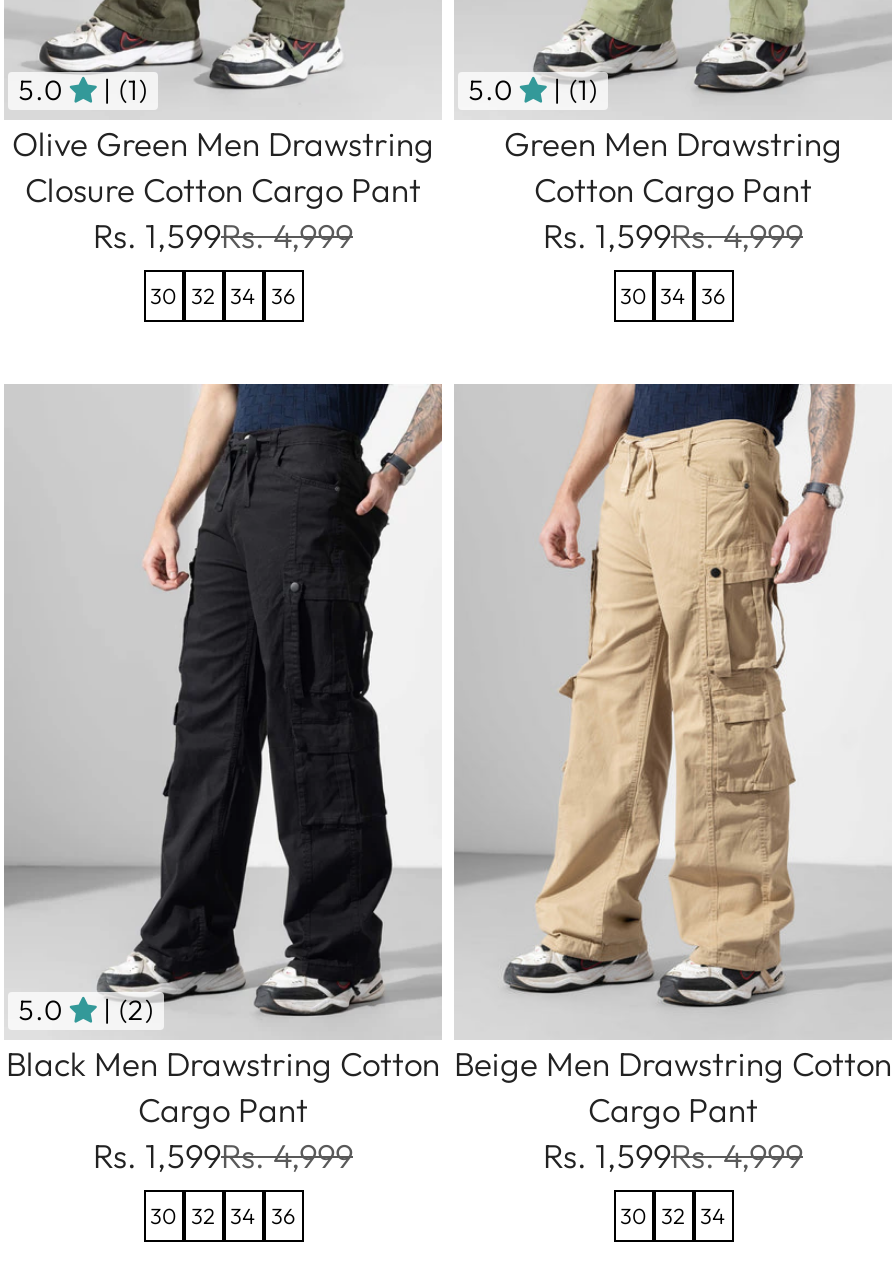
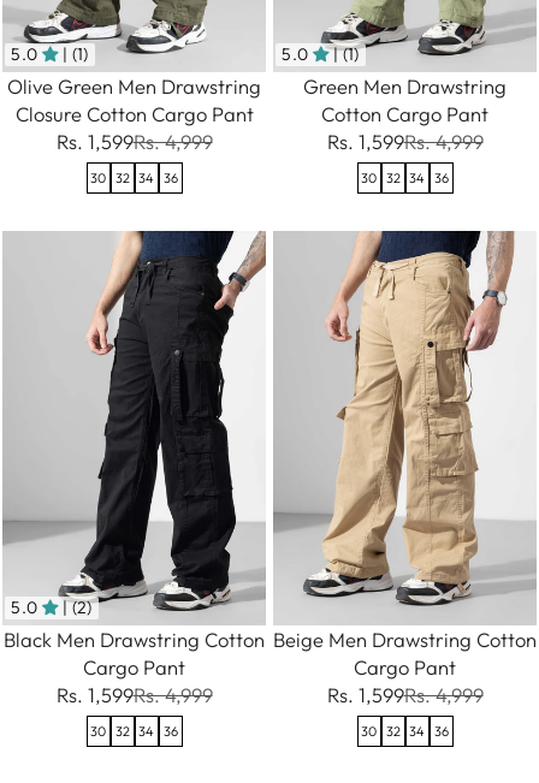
- 30 34 36
+ 30 32 34 36

- 30 32 34
+ 30 32 34 36
